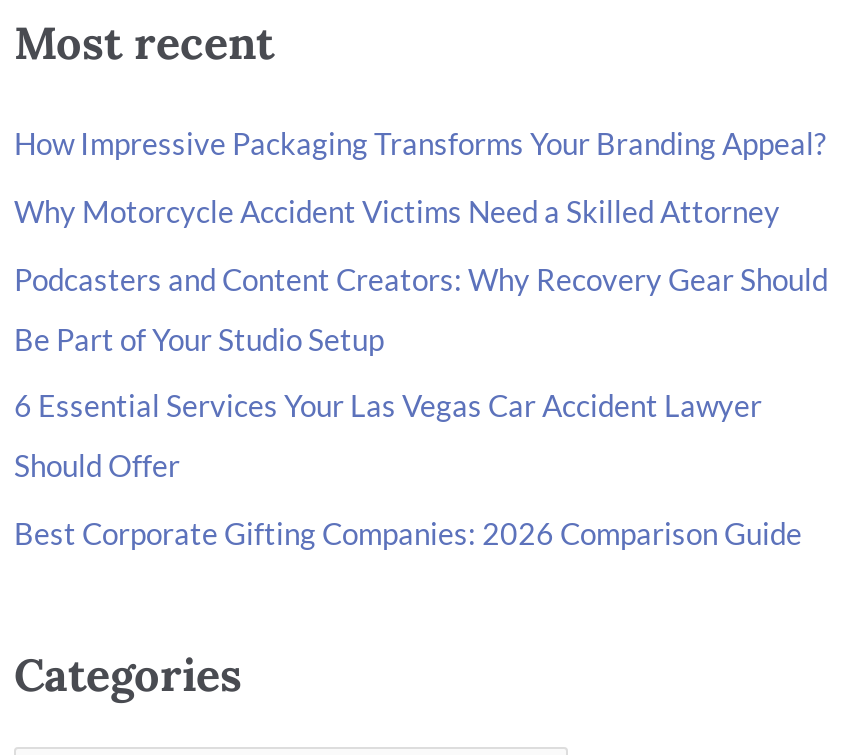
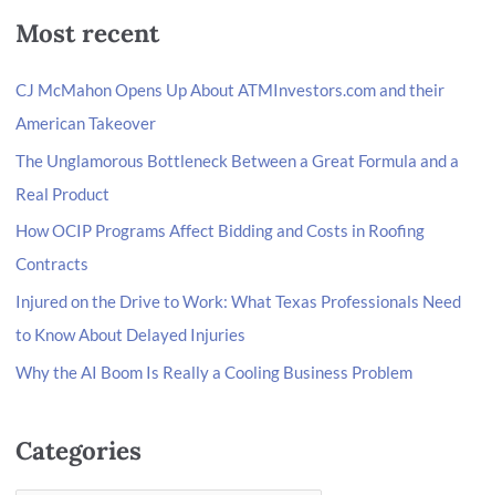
- How Impressive Packaging Transforms Your Branding Appeal?
- Why Motorcycle Accident Victims Need a Skilled Attorney
- Podcasters and Content Creators: Why Recovery Gear Should
- Be Part of Your Studio Setup
- 6 Essential Services Your Las Vegas Car Accident Lawyer
- Should Offer
- Best Corporate Gifting Companies: 2026 Comparison Guide
+ CJ McMahon Opens Up About ATMInvestors.com and their
+ American Takeover
+ The Unglamorous Bottleneck Between a Great Formula and a
+ Real Product
+ How OCIP Programs Affect Bidding and Costs in Roofing
+ Contracts
+ Injured on the Drive to Work: What Texas Professionals Need
+ to Know About Delayed Injuries
+ Why the AI Boom Is Really a Cooling Business Problem
